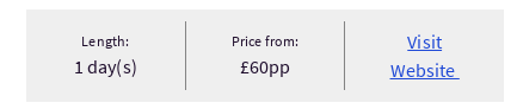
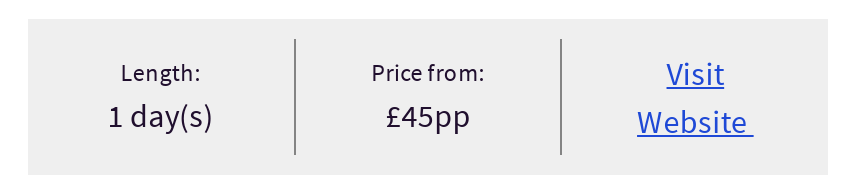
- £60pp
+ £45pp
